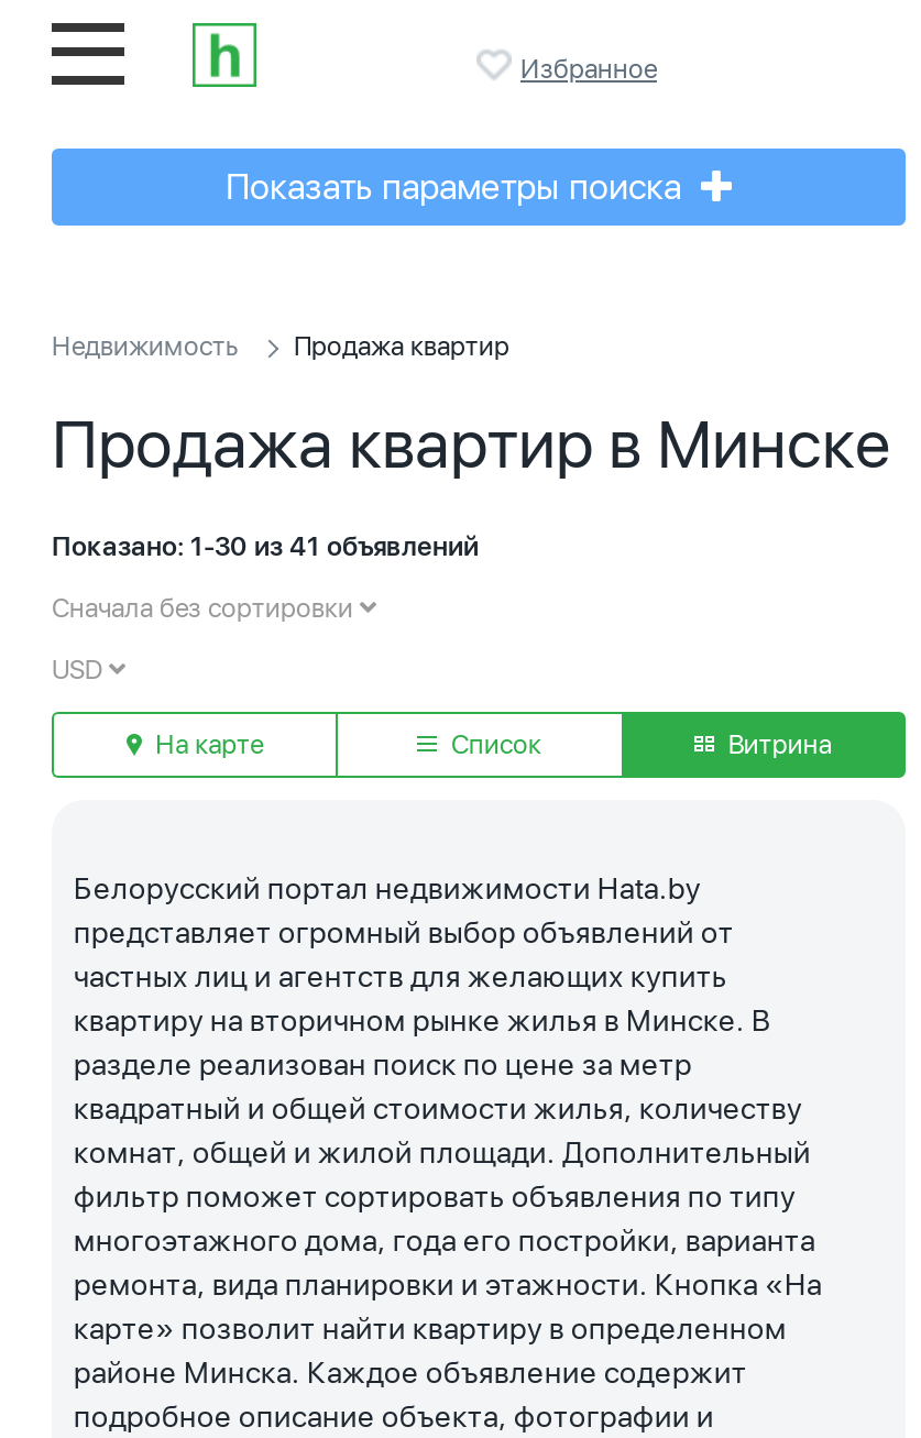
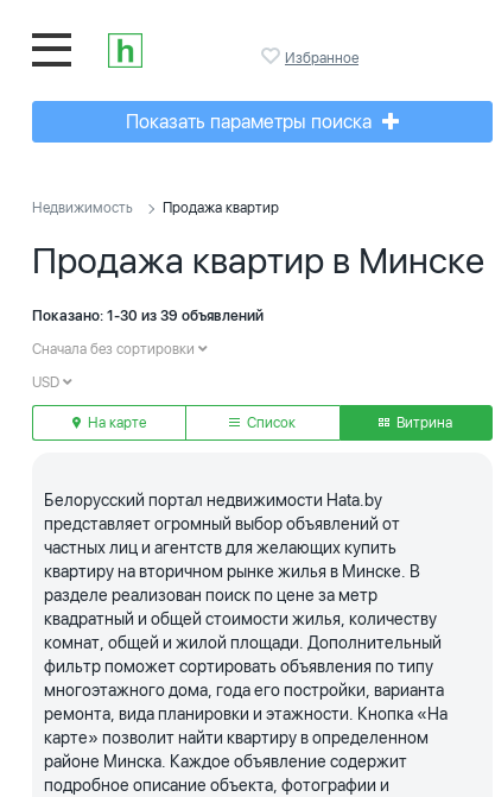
- Показано: 1-30 из 41 объявлений
+ Показано: 1-30 из 39 объявлений
